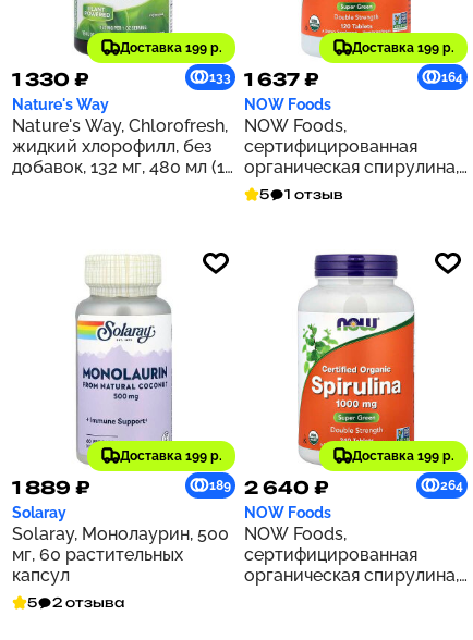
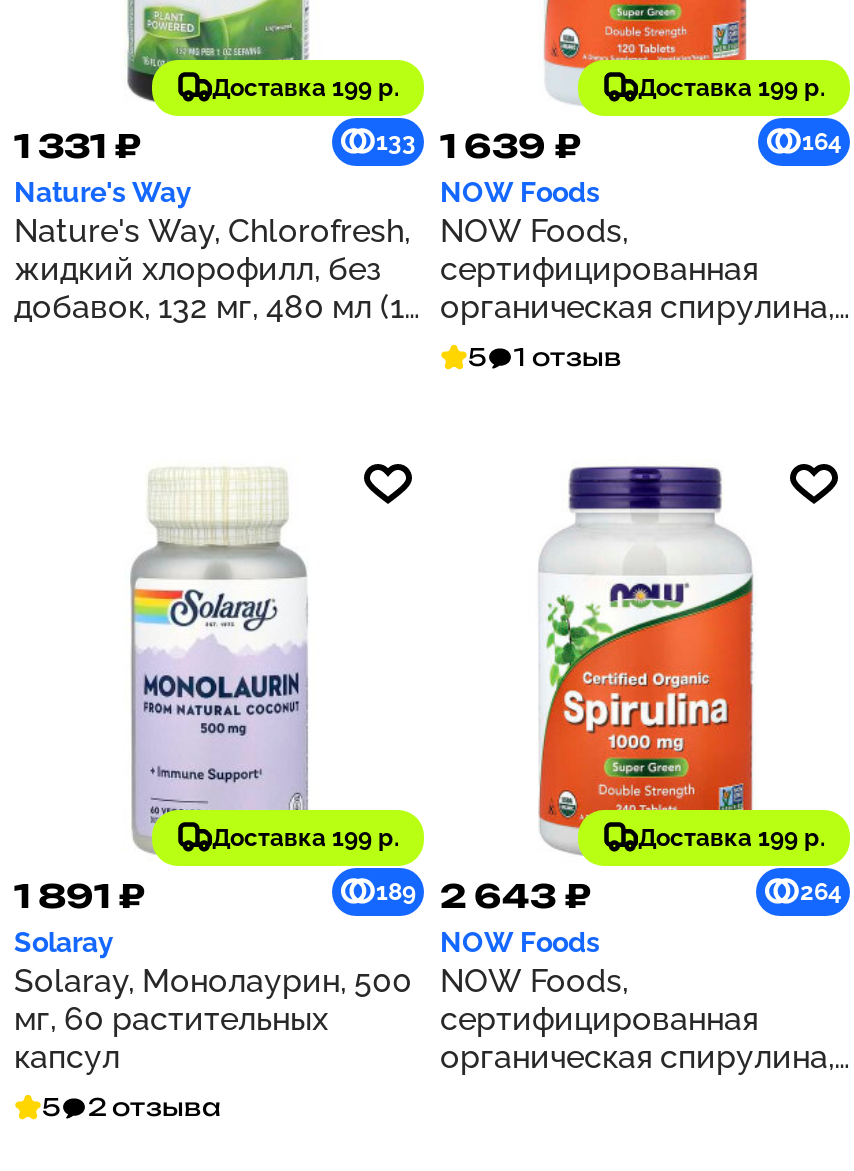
- 1 330 ₽
+ 1 331 ₽

- 133 1 637 ₽
+ 133 1 639 ₽

- 1 889 ₽
+ 1 891 ₽

- 189 2 640 ₽
+ 189 2 643 ₽
